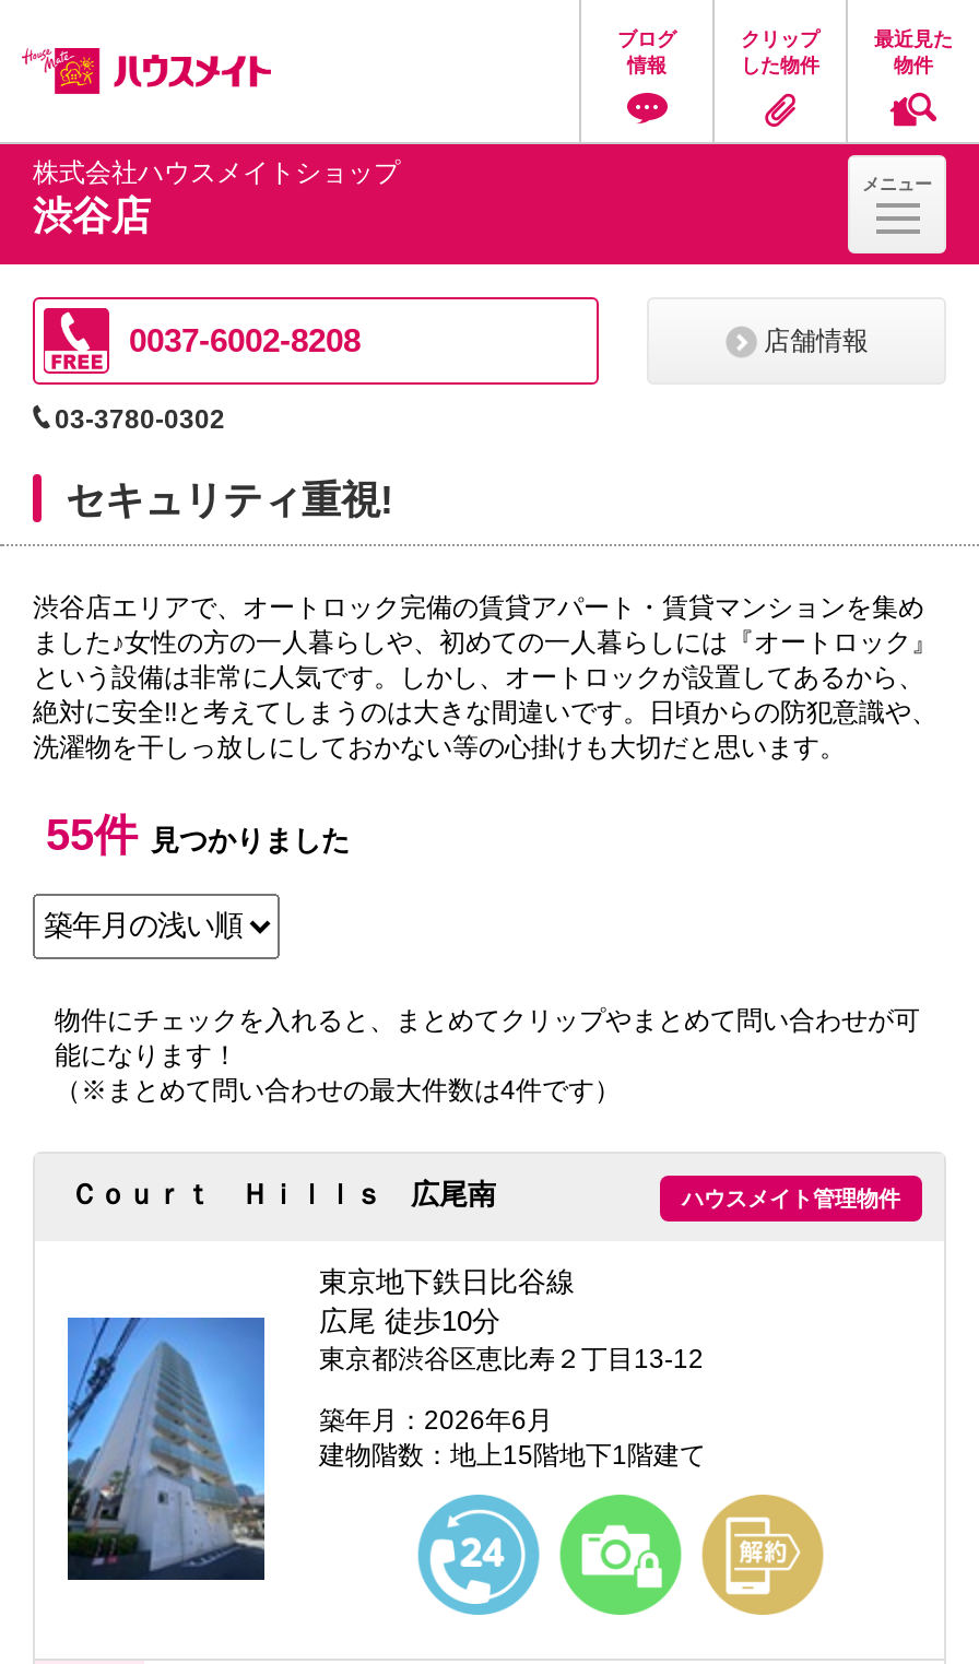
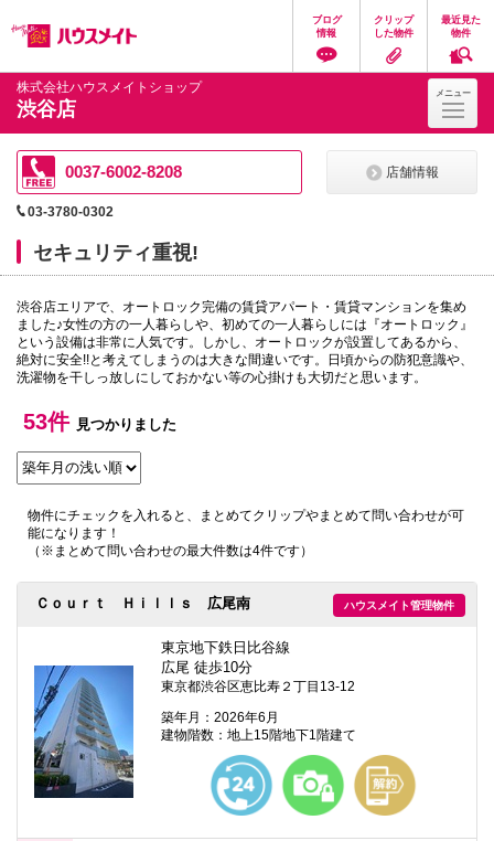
- 55件 見つかりました
+ 53件 見つかりました
